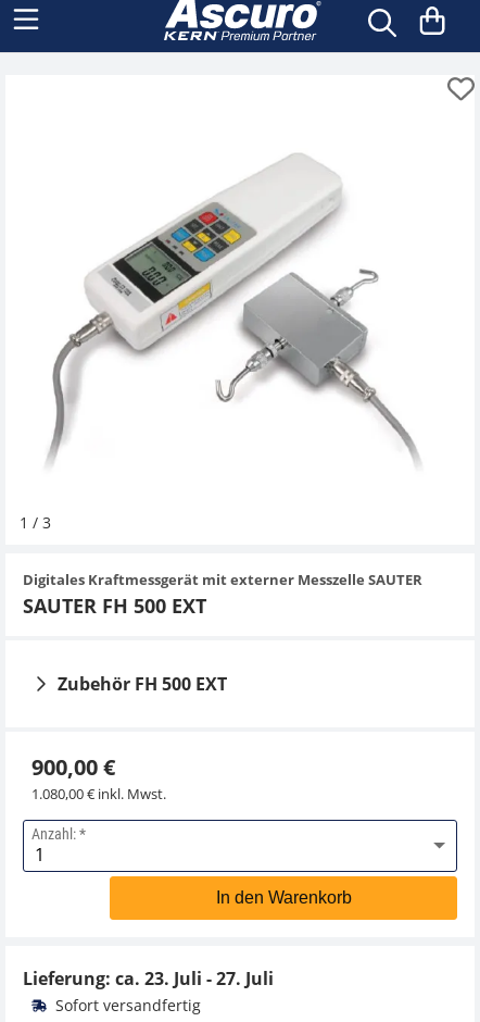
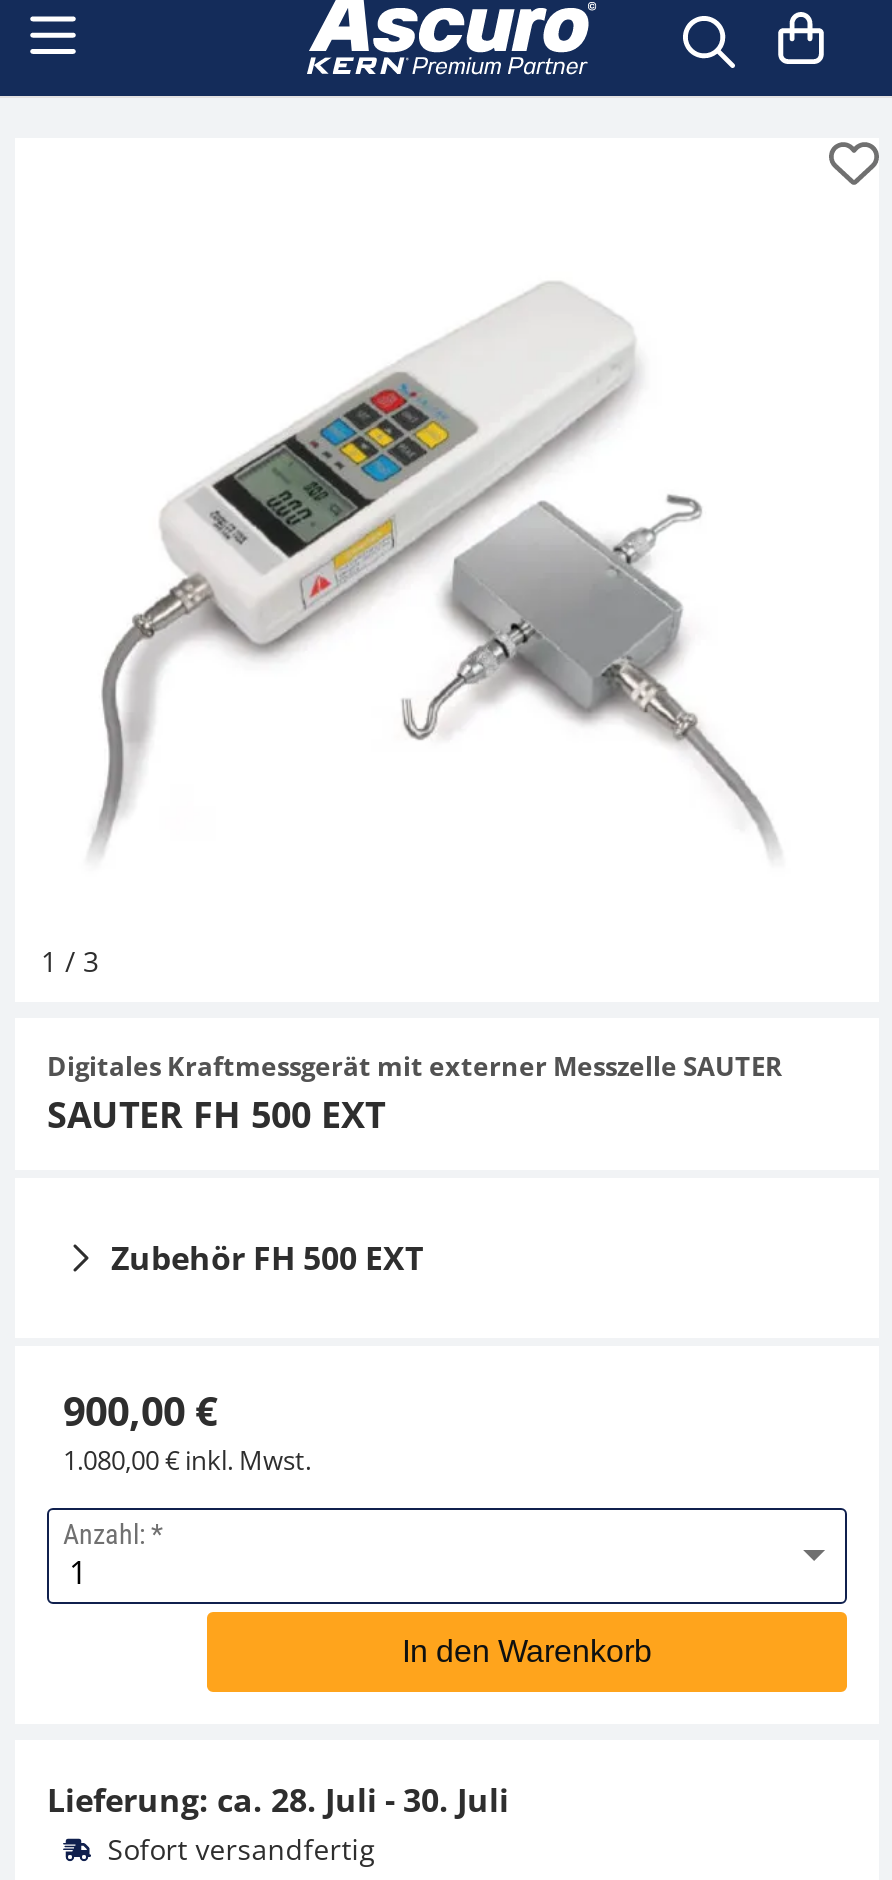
- Lieferung: ca. 23. Juli - 27. Juli
+ Lieferung: ca. 28. Juli - 30. Juli
